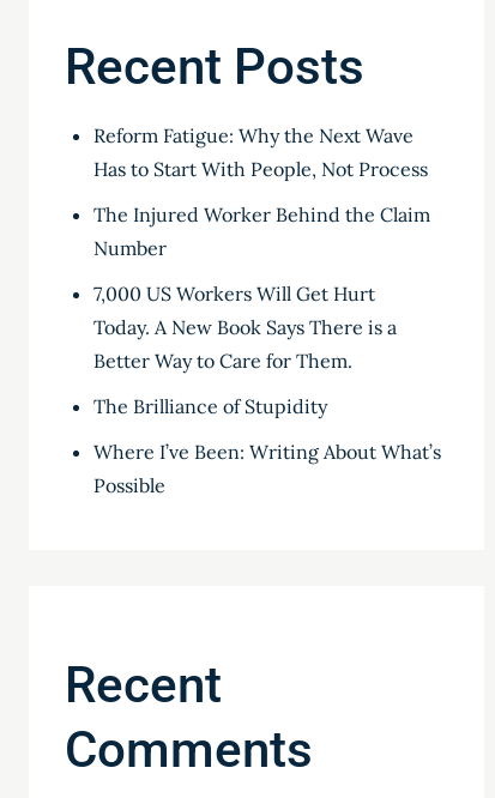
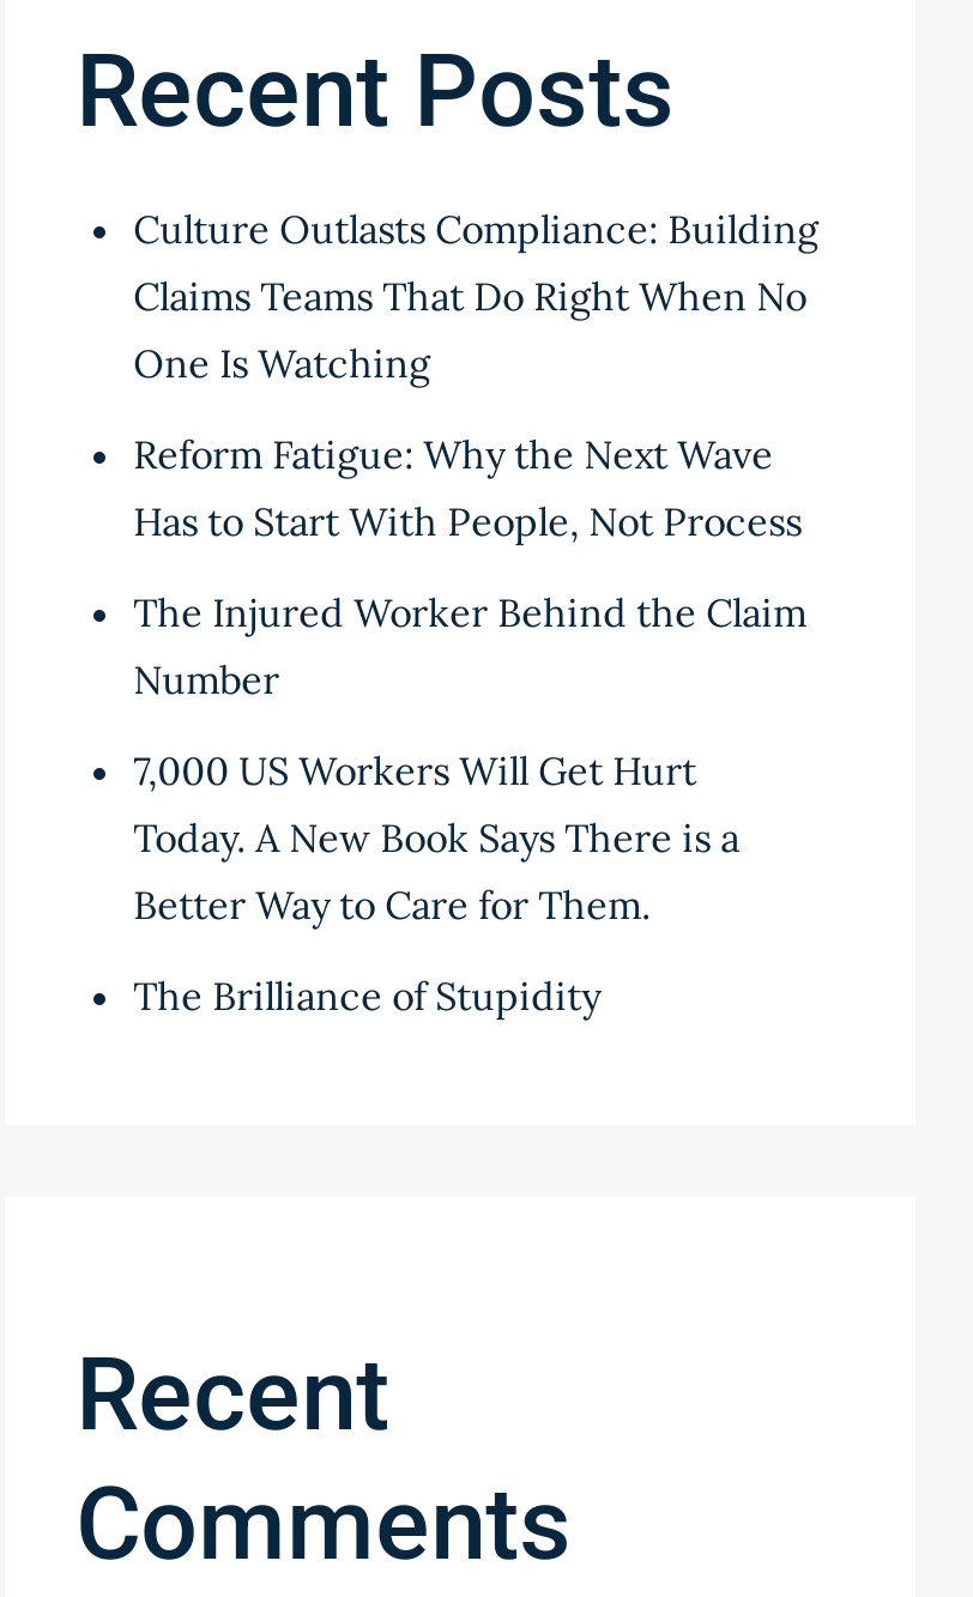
+ Culture Outlasts Compliance: Building
+ Claims Teams That Do Right When No
+ One Is Watching

moved down: Reform Fatigue: Why the Next Wave | Has to Start With People, Not Process | The Injured Worker Behind the Claim | Number | 7,000 US Workers Will Get Hurt | Today. A New Book Says There is a | Better Way to Care for Them. | The Brilliance of Stupidity

- Where I’ve Been: Writing About What’s
- Possible
